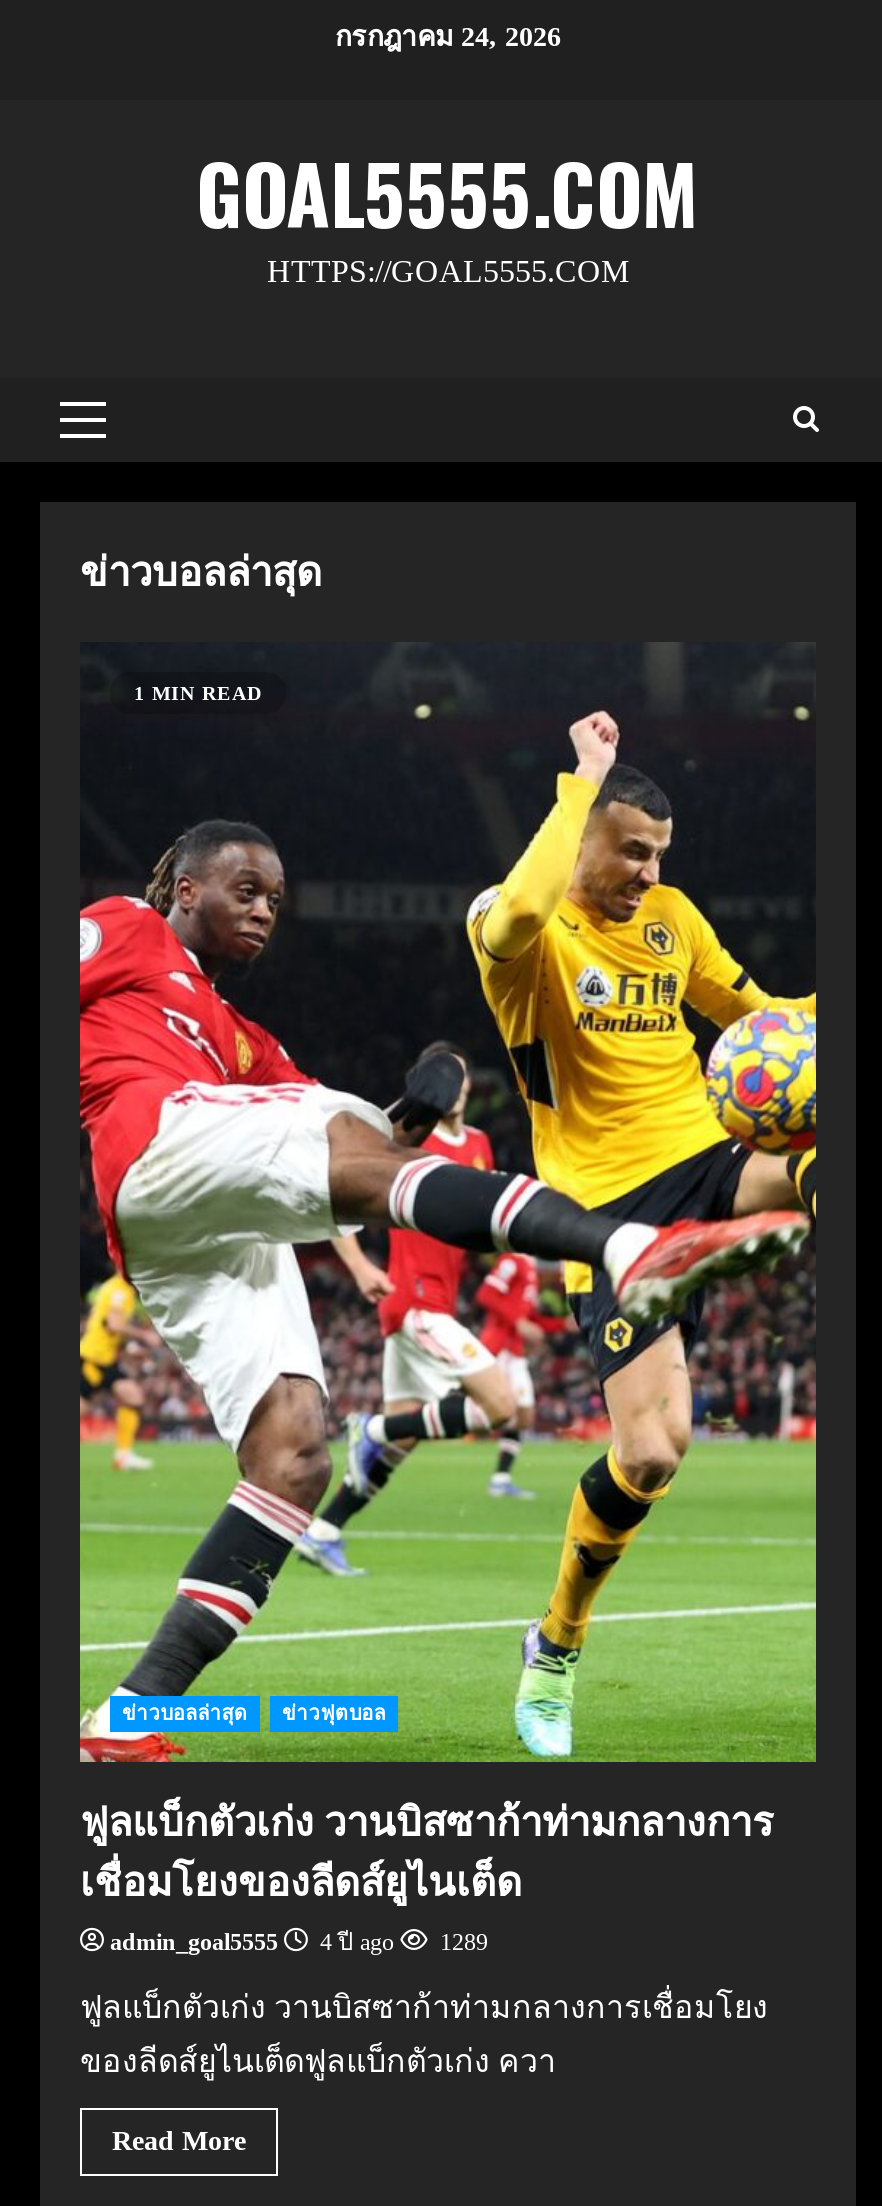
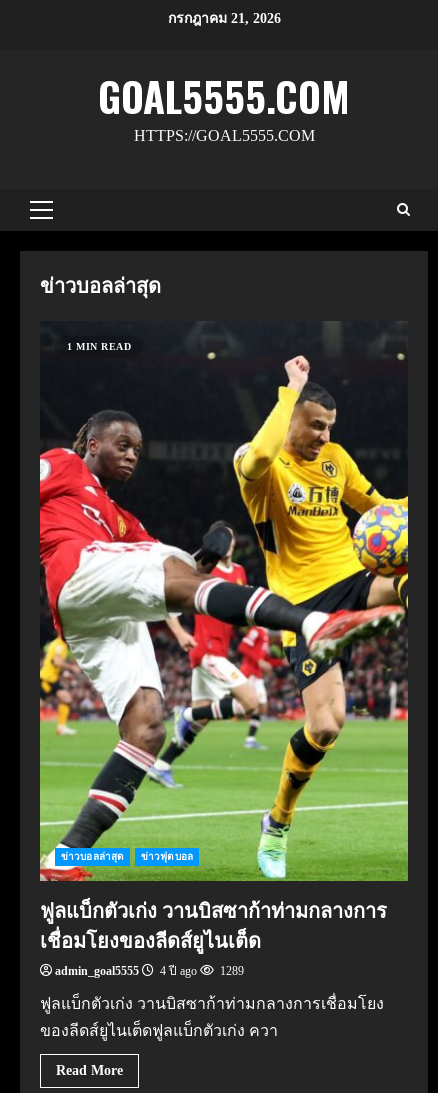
- กรกฎาคม 24, 2026
+ กรกฎาคม 21, 2026
